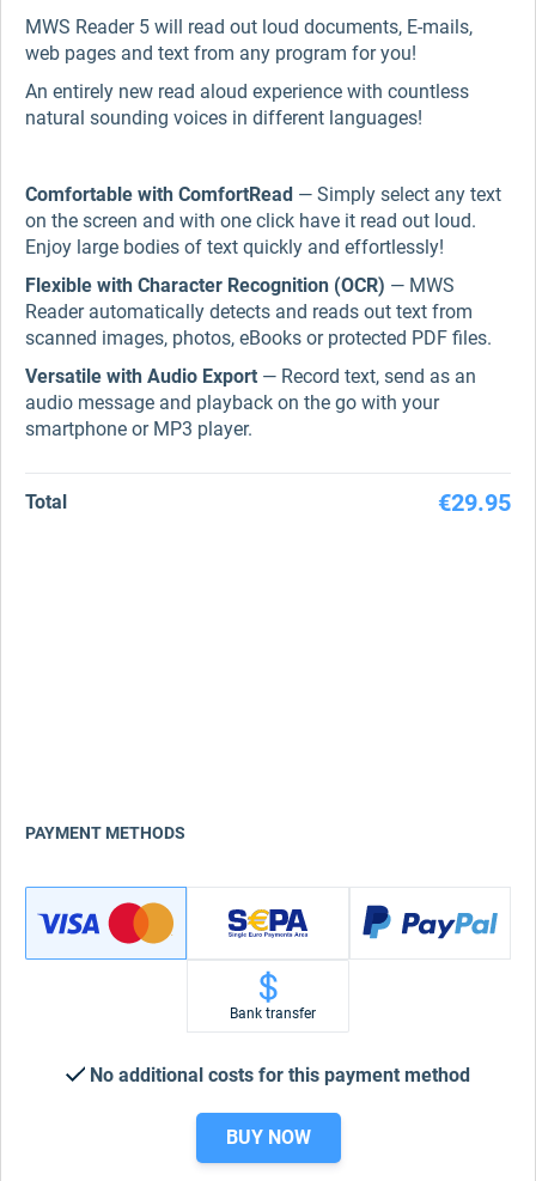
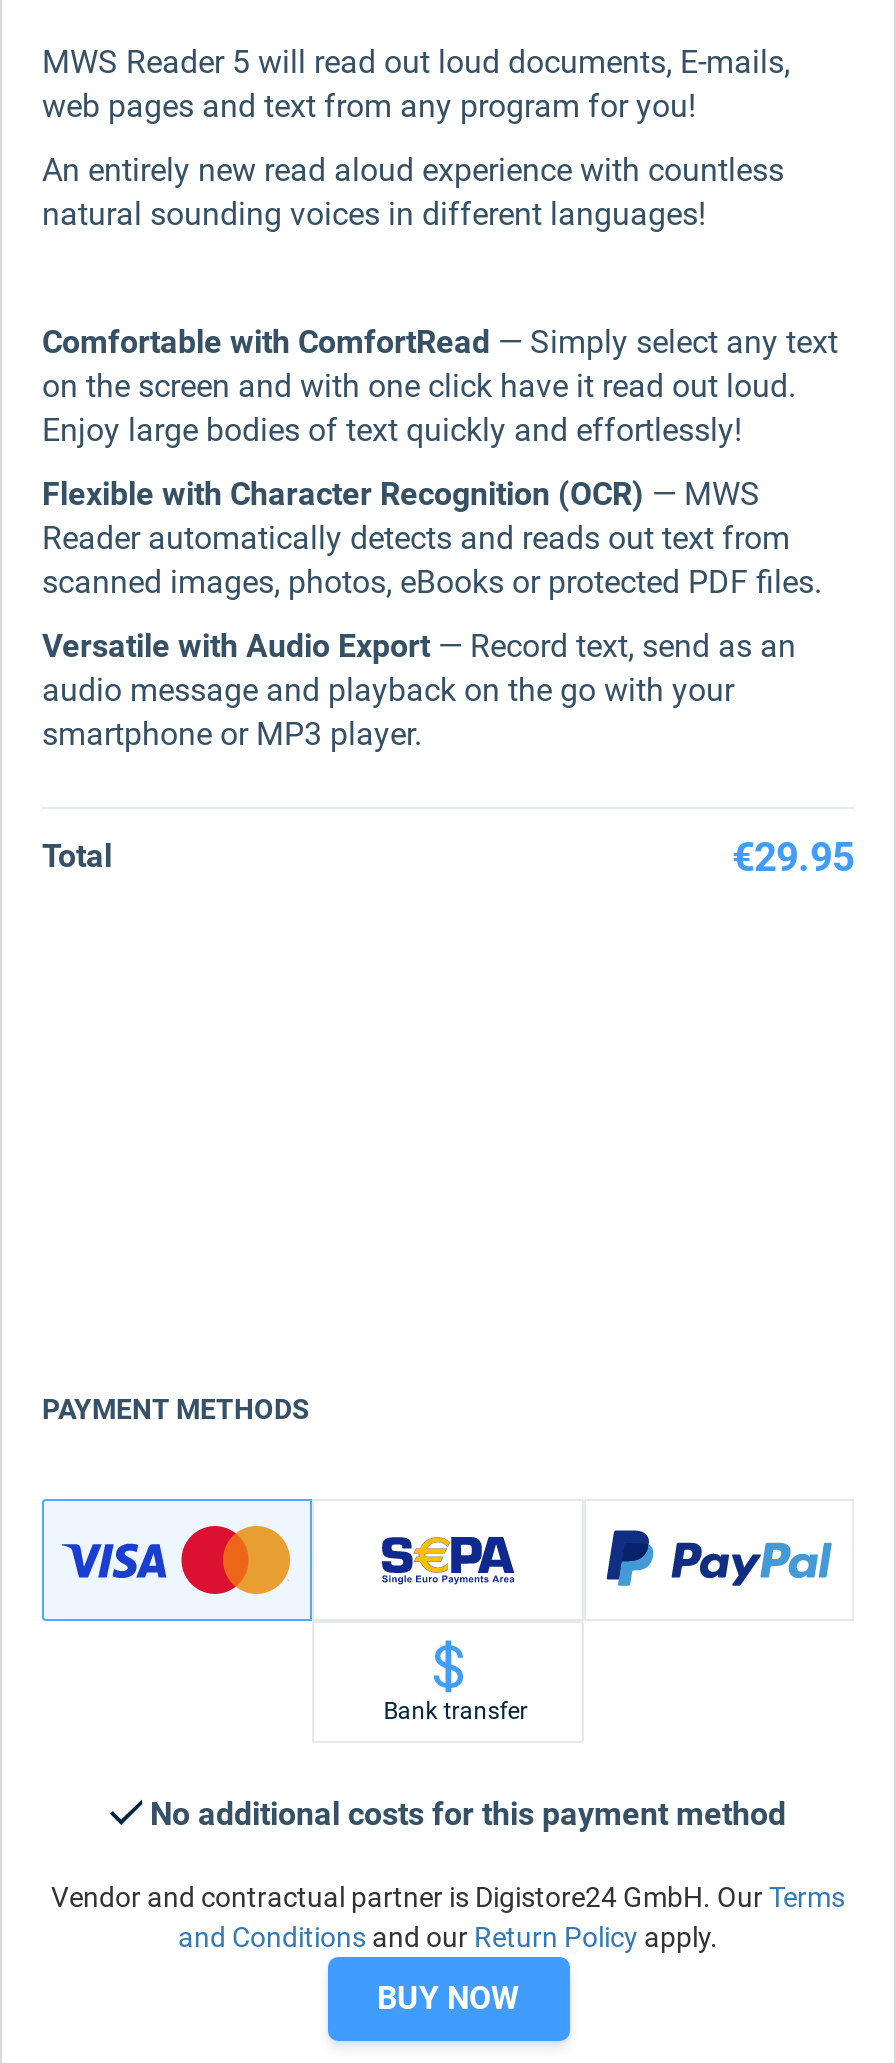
+ Vendor and contractual partner is Digistore24 GmbH. Our Terms
+ and Conditions and our Return Policy apply.
